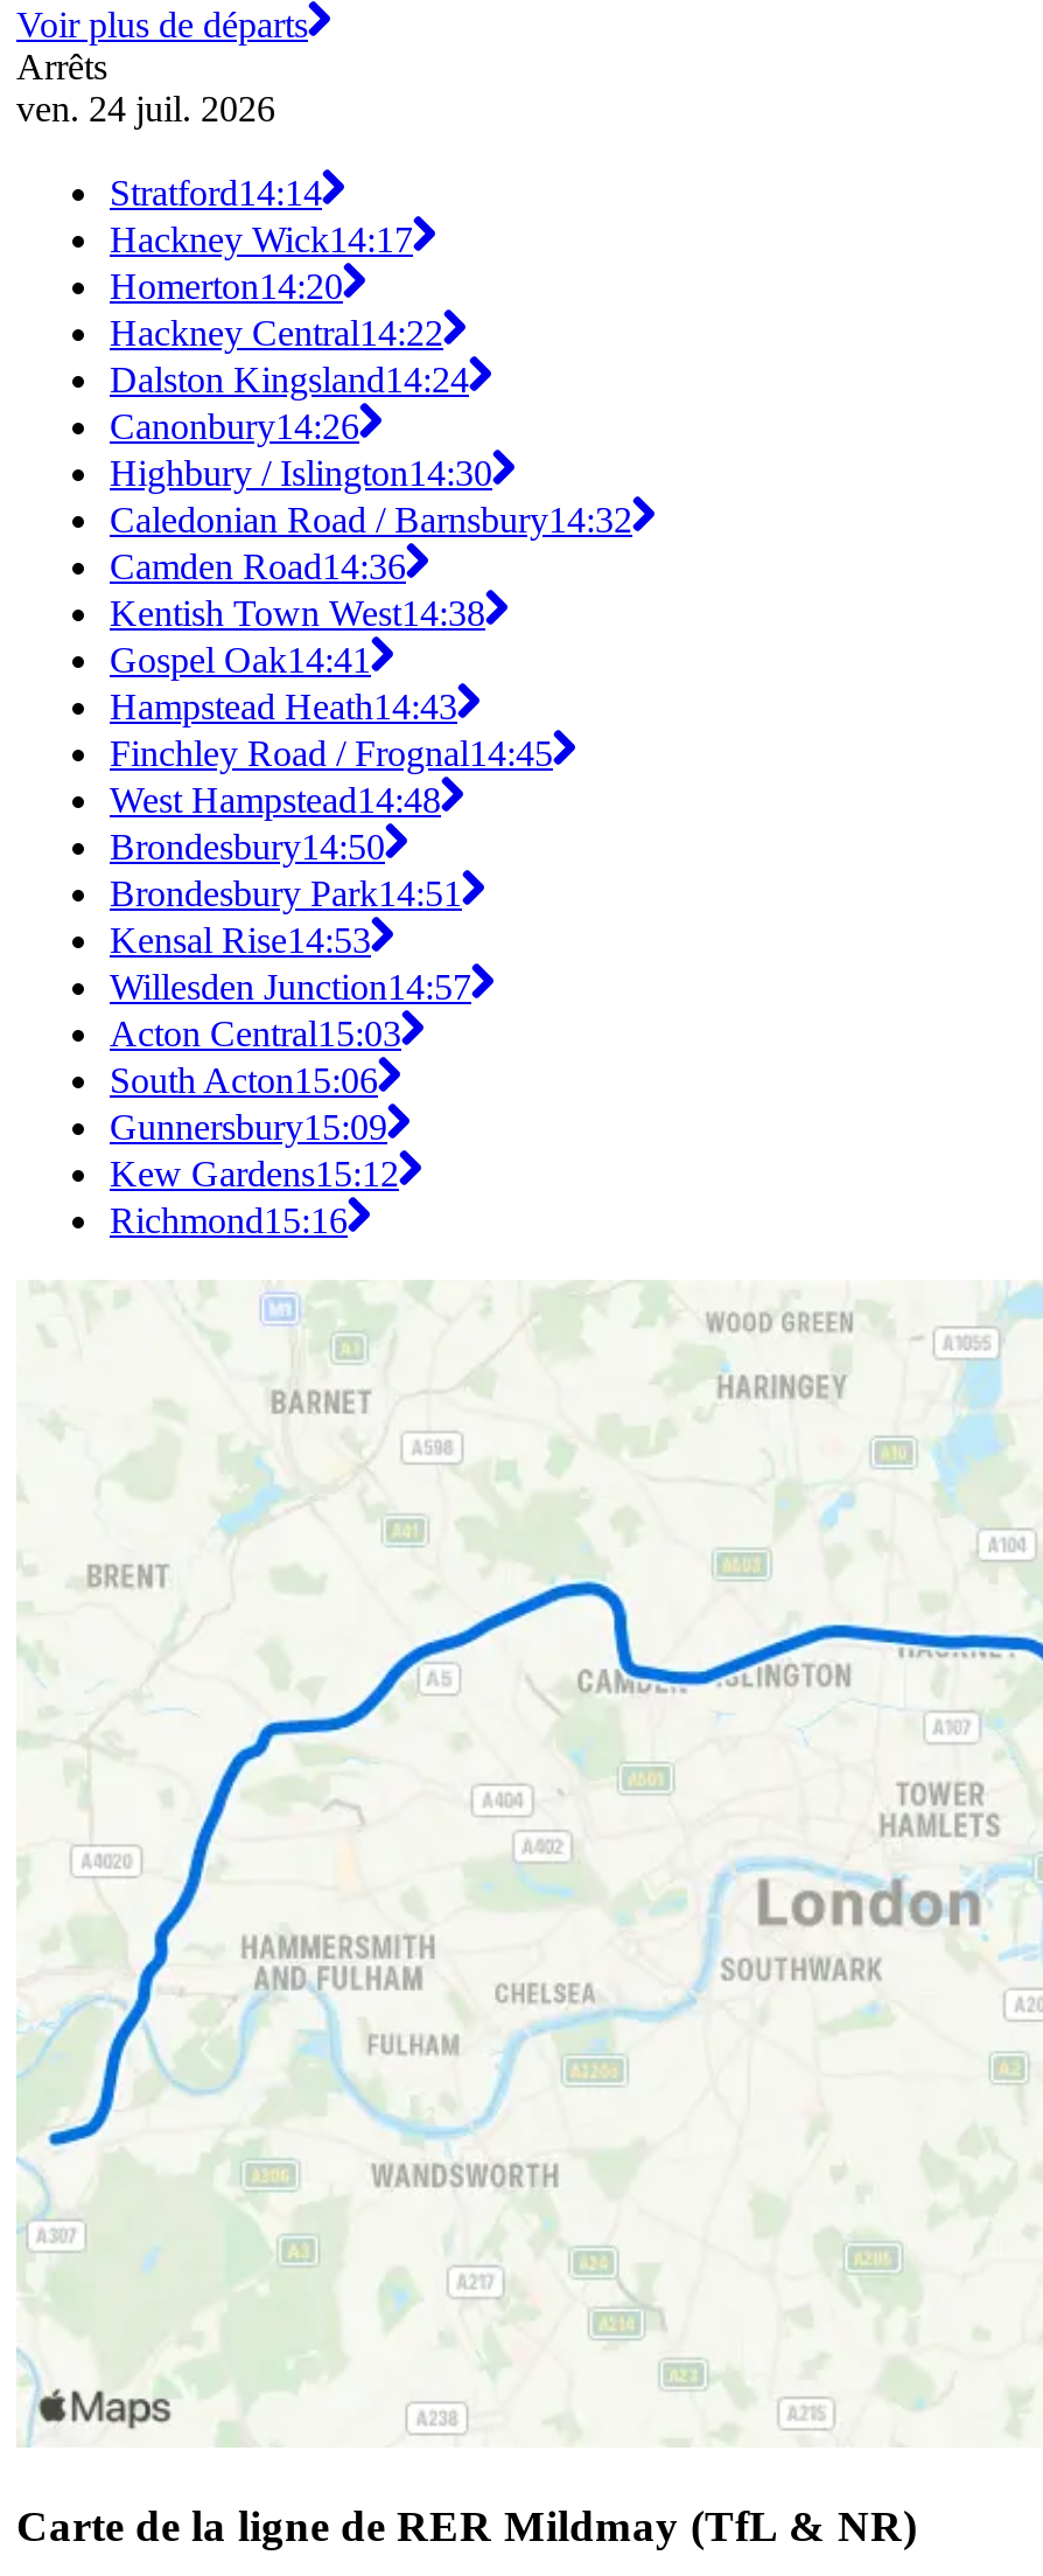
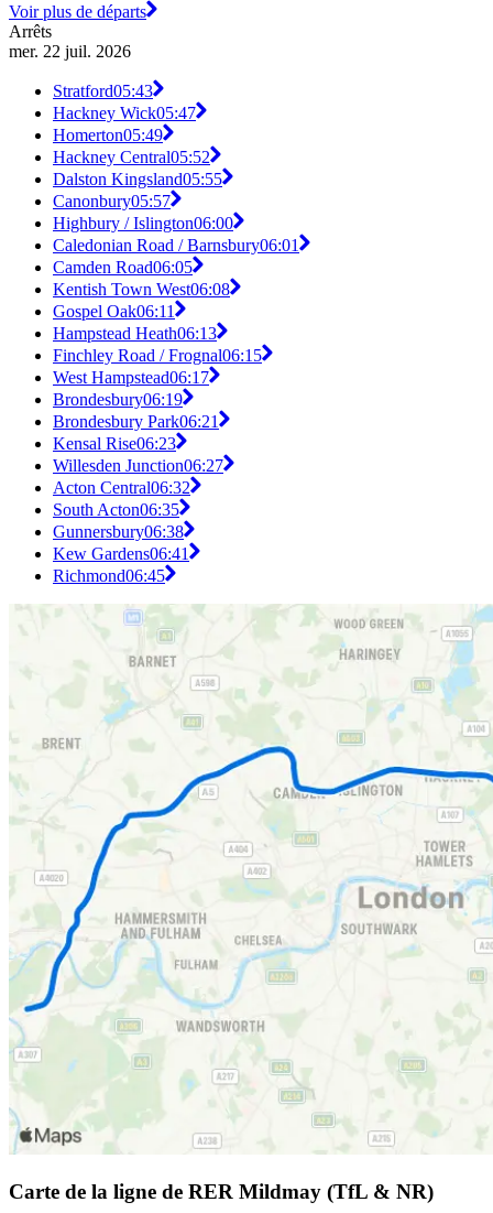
- ven. 24 juil. 2026
+ mer. 22 juil. 2026

- Stratford14:14
+ Stratford05:43

- Hackney Wick14:17
+ Hackney Wick05:47

- Homerton14:20
+ Homerton05:49

- Hackney Central14:22
+ Hackney Central05:52

- Dalston Kingsland14:24
+ Dalston Kingsland05:55

- Canonbury14:26
+ Canonbury05:57

- Highbury / Islington14:30
+ Highbury / Islington06:00

- Caledonian Road / Barnsbury14:32
+ Caledonian Road / Barnsbury06:01

- Camden Road14:36
+ Camden Road06:05

- Kentish Town West14:38
+ Kentish Town West06:08

- Gospel Oak14:41
+ Gospel Oak06:11

- Hampstead Heath14:43
+ Hampstead Heath06:13

- Finchley Road / Frognal14:45
+ Finchley Road / Frognal06:15

- West Hampstead14:48
+ West Hampstead06:17

- Brondesbury14:50
+ Brondesbury06:19

- Brondesbury Park14:51
+ Brondesbury Park06:21

- Kensal Rise14:53
+ Kensal Rise06:23

- Willesden Junction14:57
+ Willesden Junction06:27

- Acton Central15:03
+ Acton Central06:32

- South Acton15:06
+ South Acton06:35

- Gunnersbury15:09
+ Gunnersbury06:38

- Kew Gardens15:12
+ Kew Gardens06:41

- Richmond15:16
+ Richmond06:45
